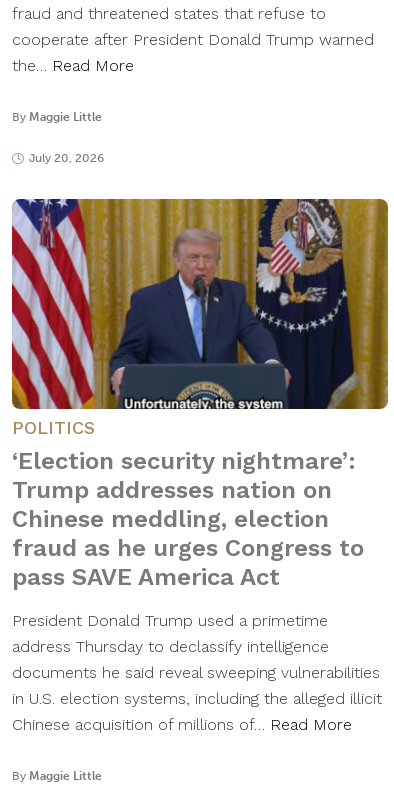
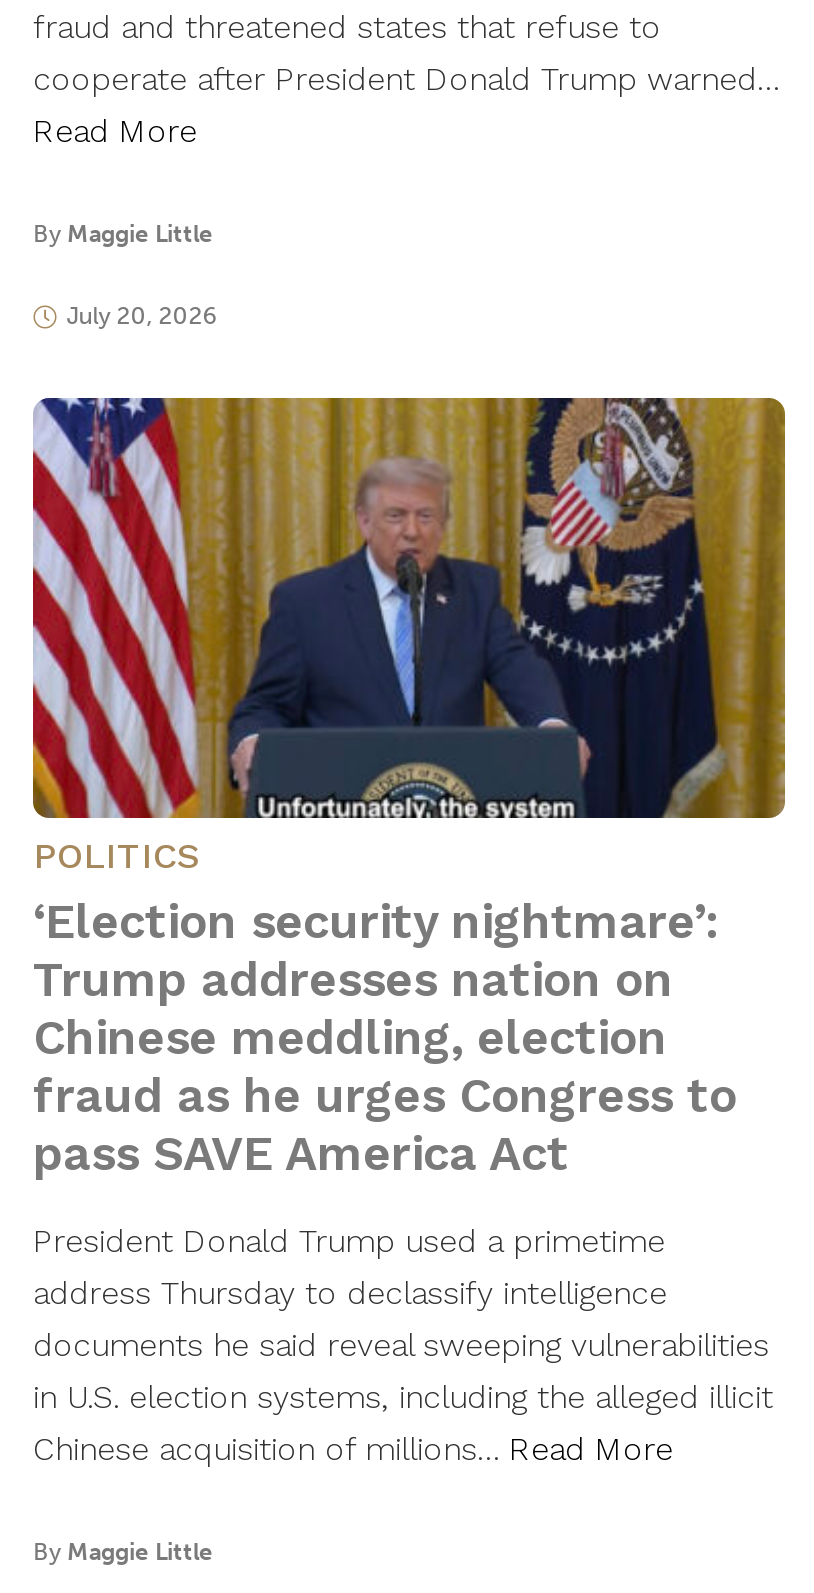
- cooperate after President Donald Trump warned
- the… Read More
+ cooperate after President Donald Trump warned…
+ Read More

- Chinese acquisition of millions of… Read More
+ Chinese acquisition of millions… Read More
